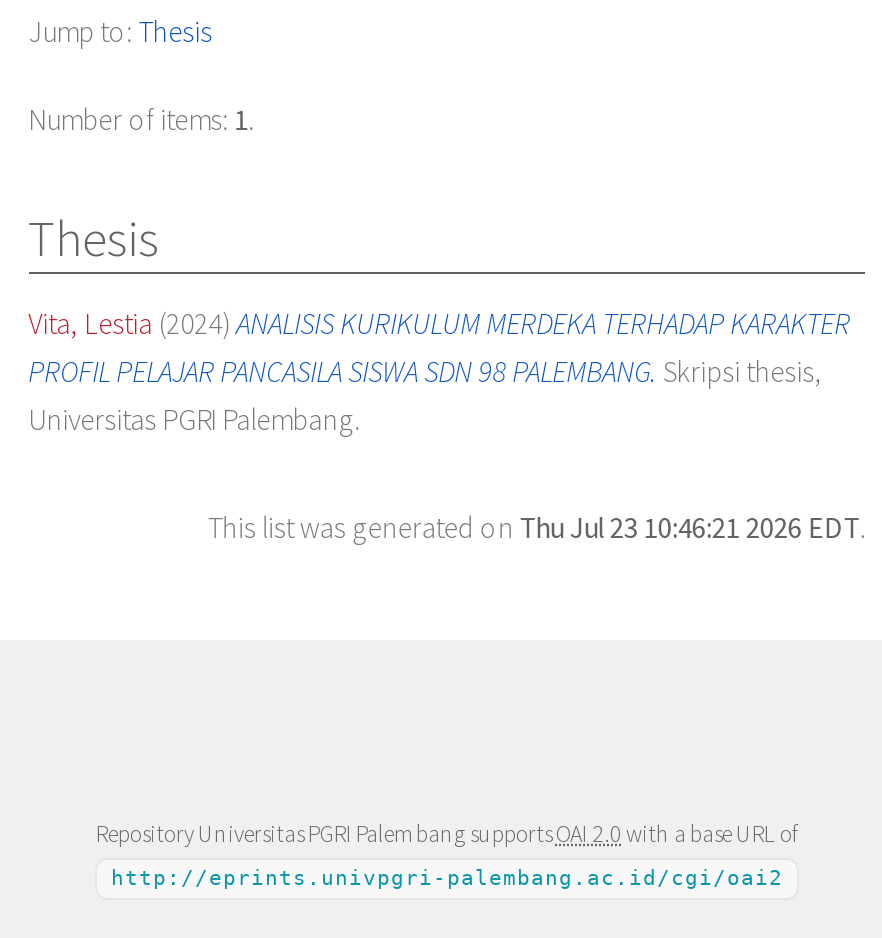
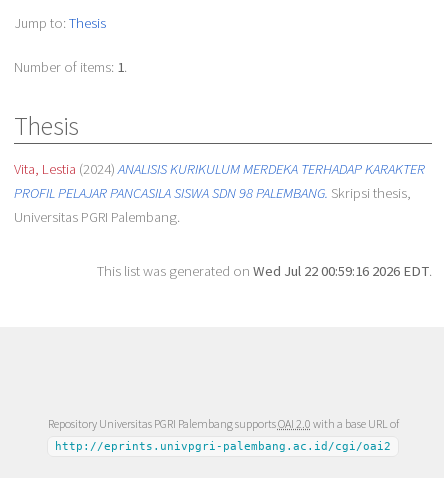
- This list was generated on Thu Jul 23 10:46:21 2026 EDT.
+ This list was generated on Wed Jul 22 00:59:16 2026 EDT.
